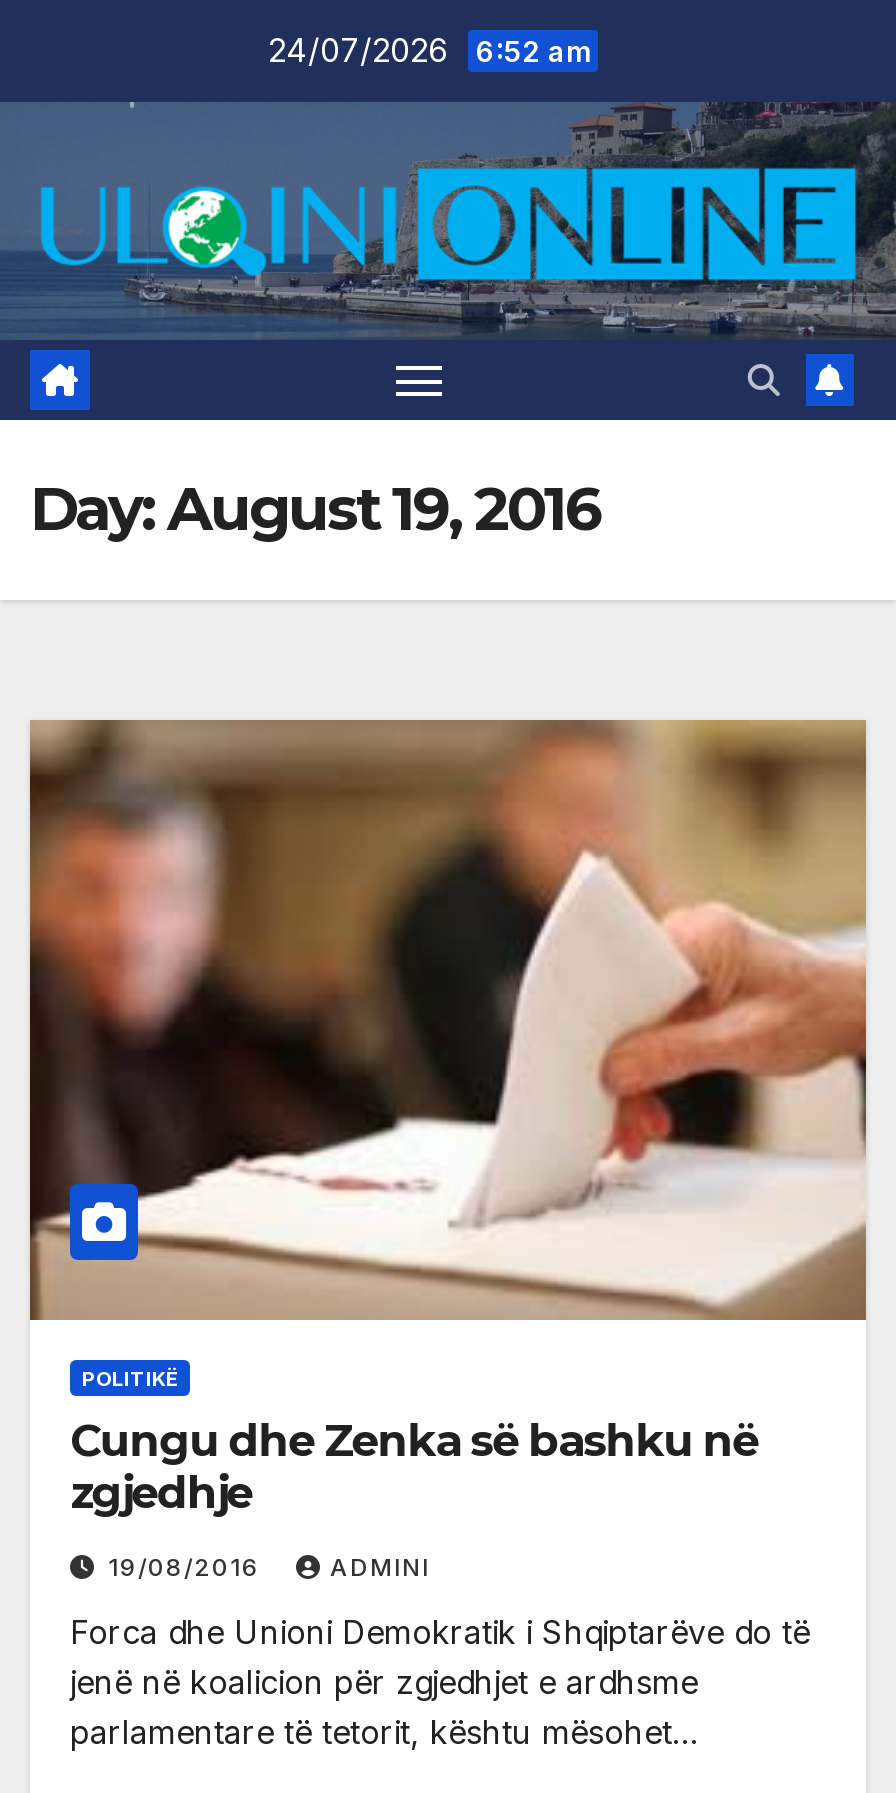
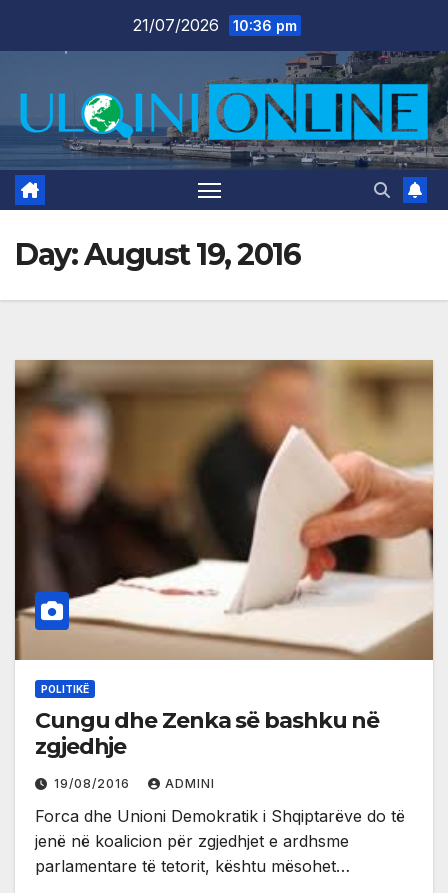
- 24/07/2026 6:52 am
+ 21/07/2026 10:36 pm
